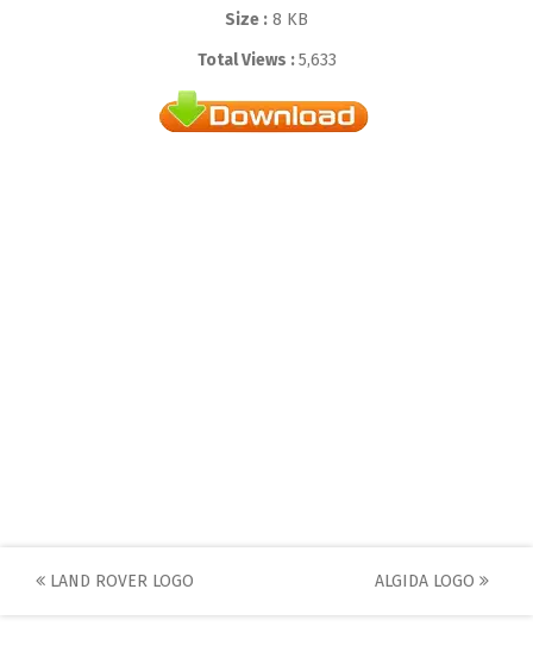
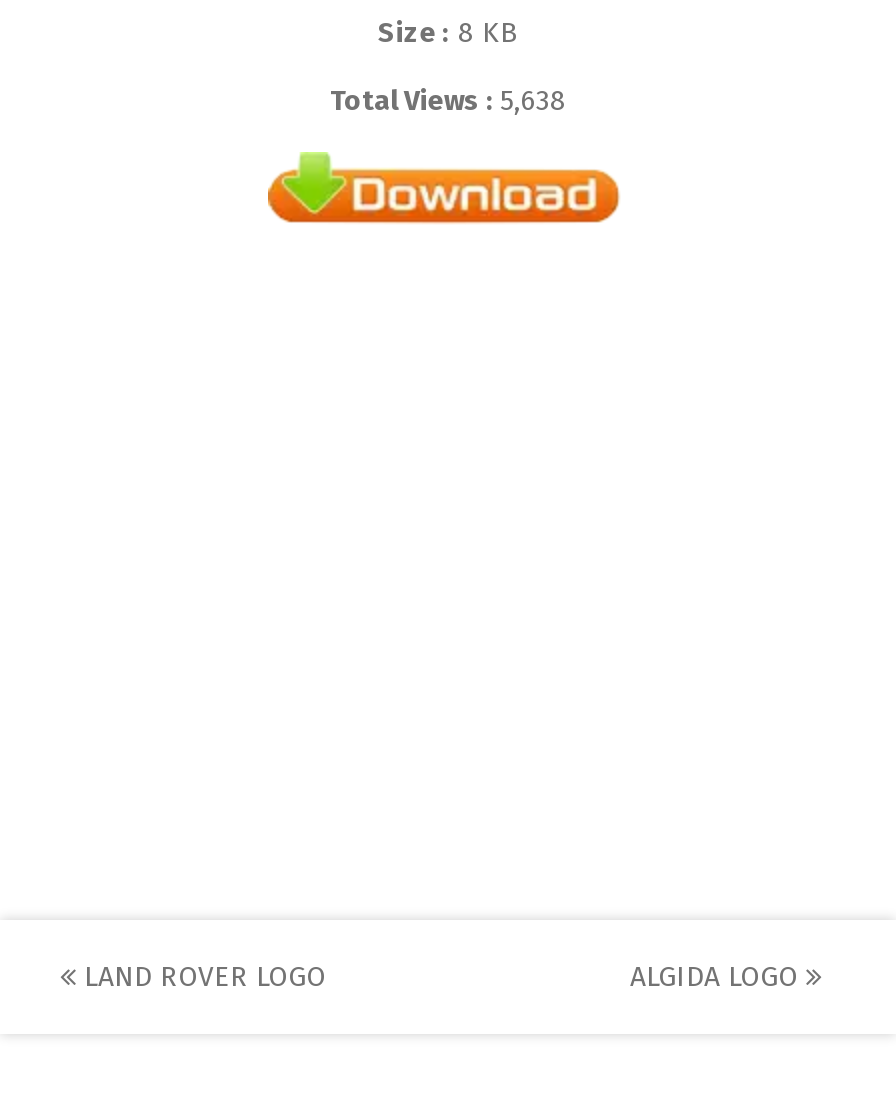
- Total Views : 5,633
+ Total Views : 5,638
